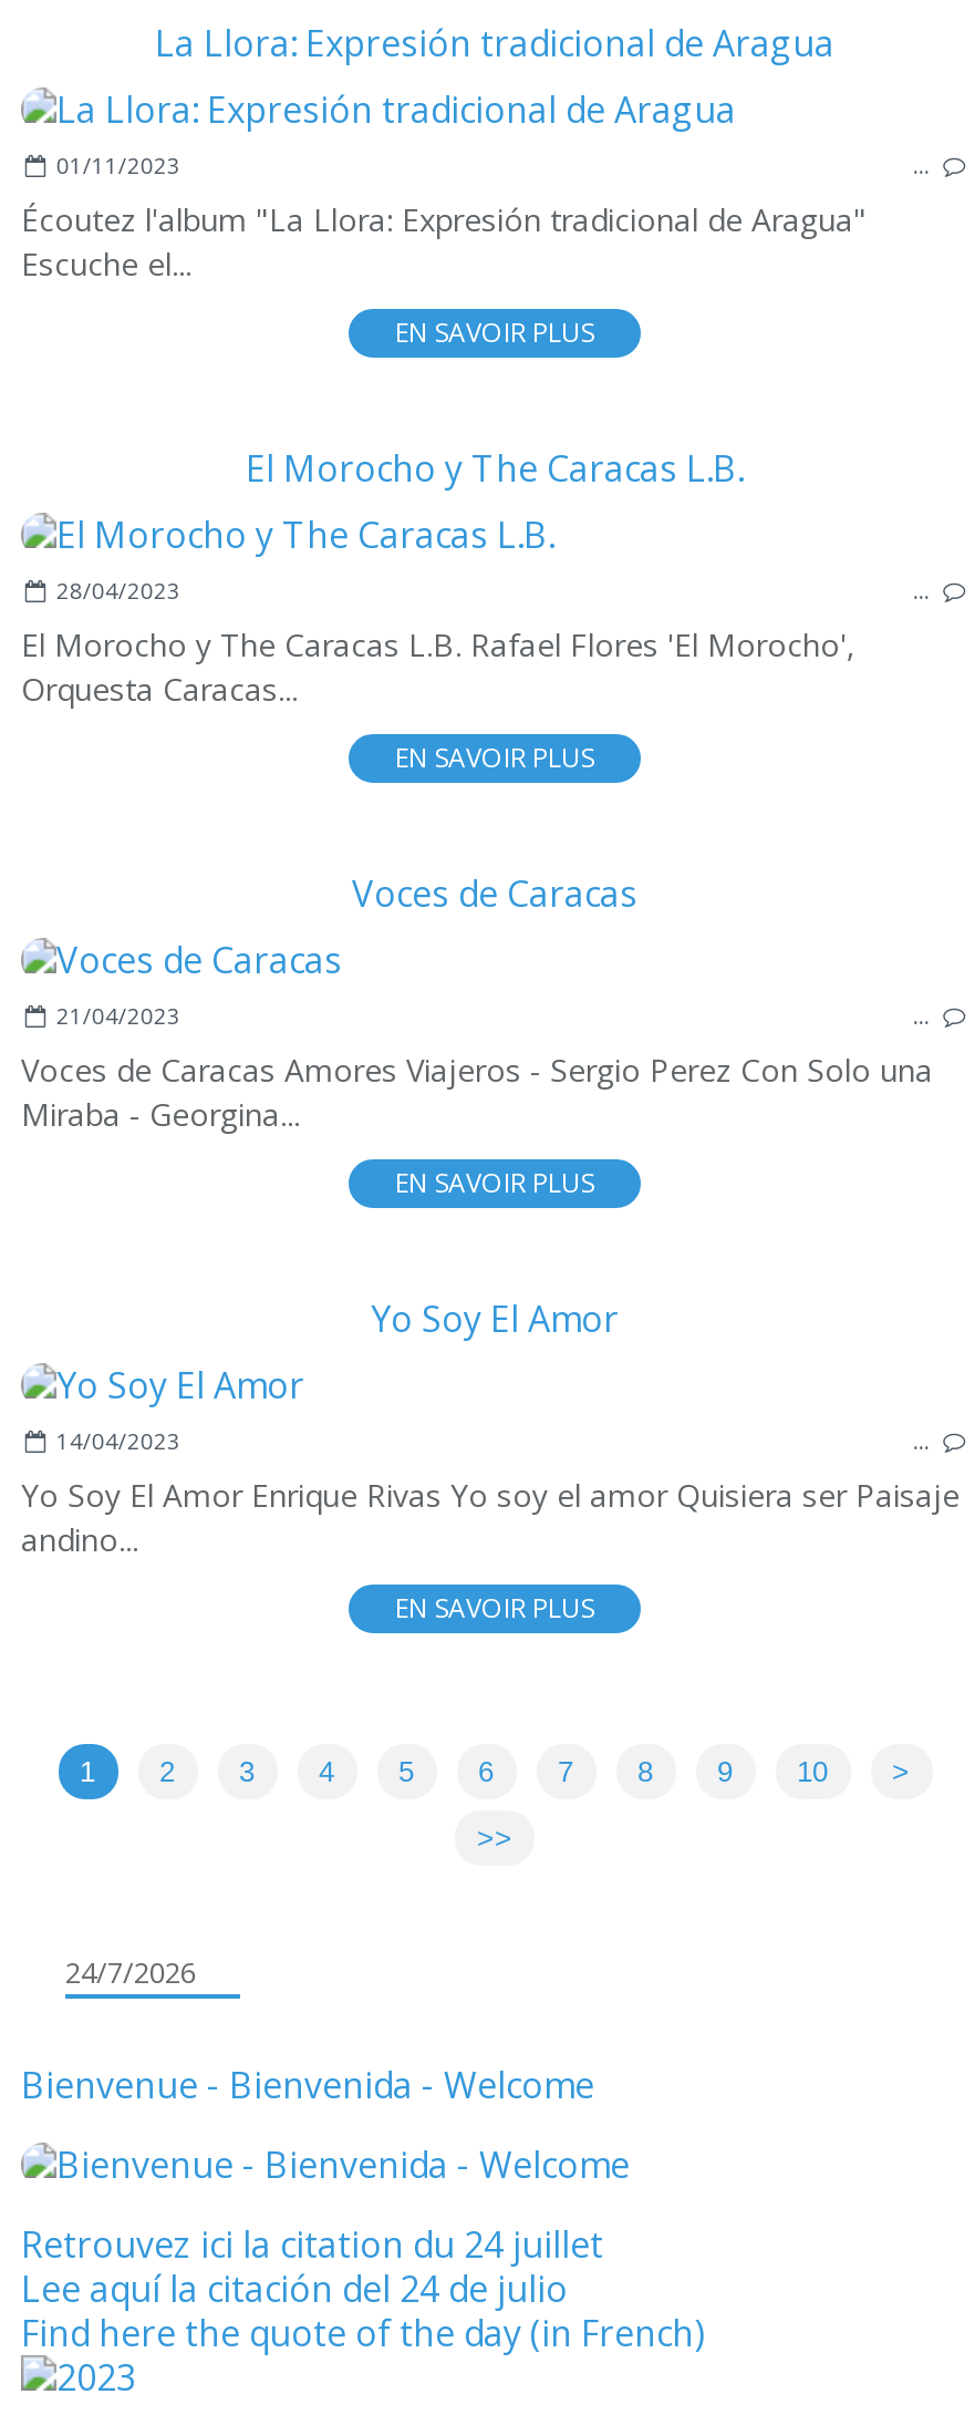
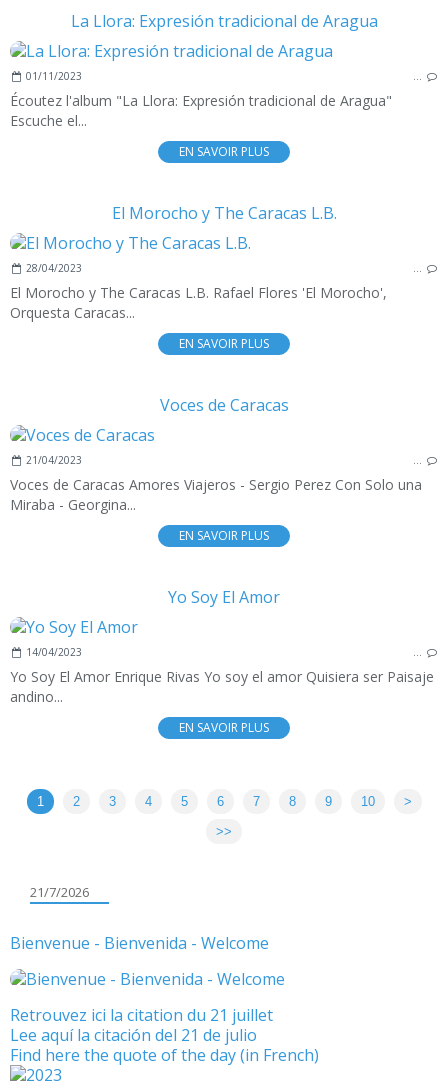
- 24/7/2026
+ 21/7/2026

- Retrouvez ici la citation du 24 juillet
+ Retrouvez ici la citation du 21 juillet

- Lee aquí la citación del 24 de julio
+ Lee aquí la citación del 21 de julio
